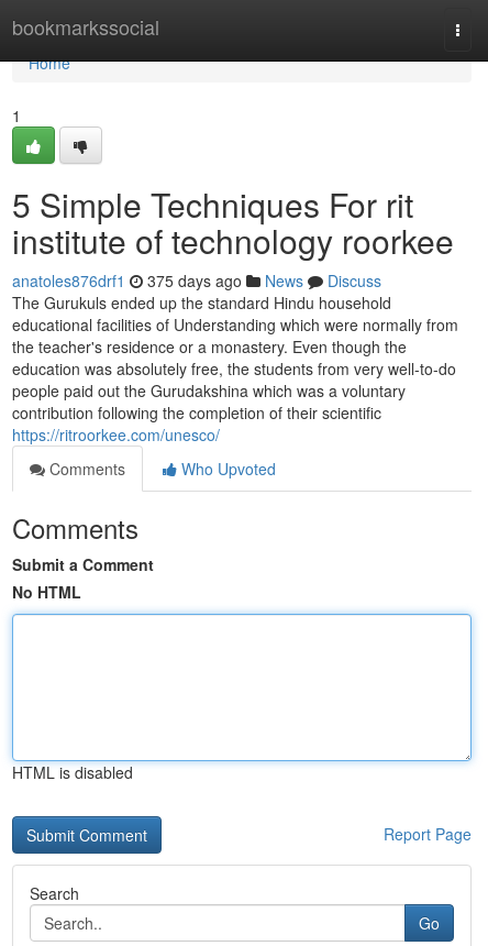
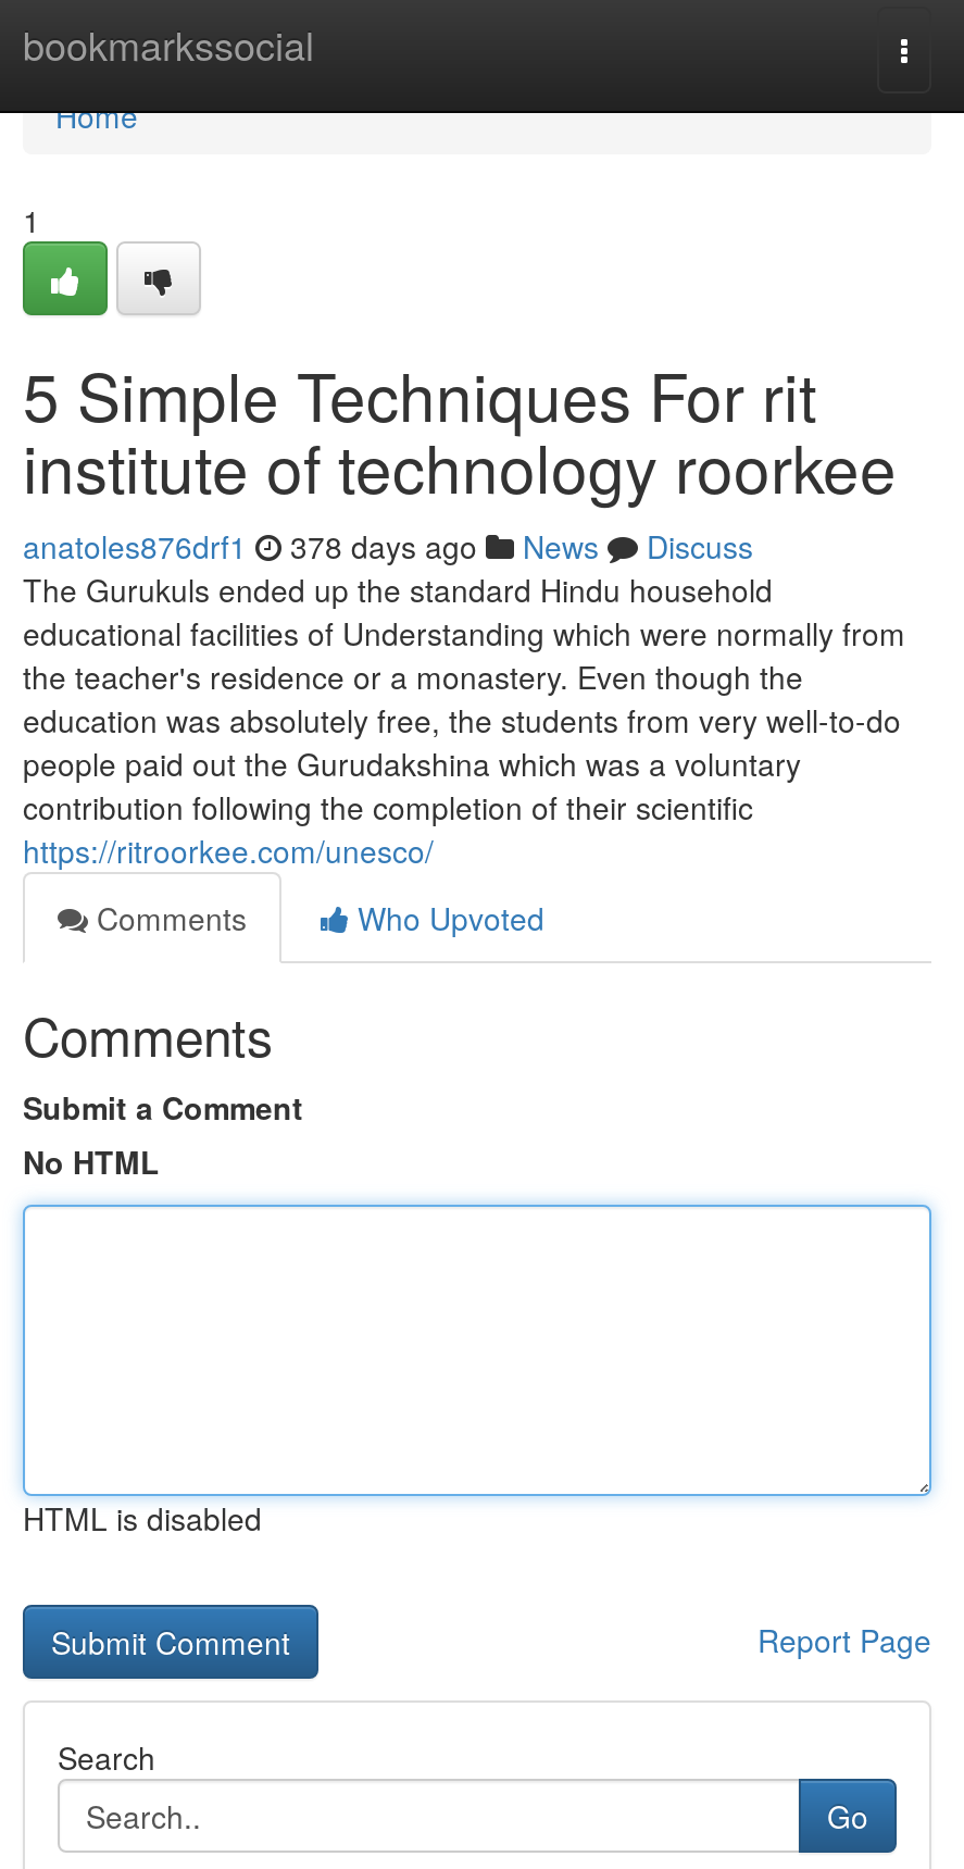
- anatoles876drf1 375 days ago News Discuss
+ anatoles876drf1 378 days ago News Discuss
